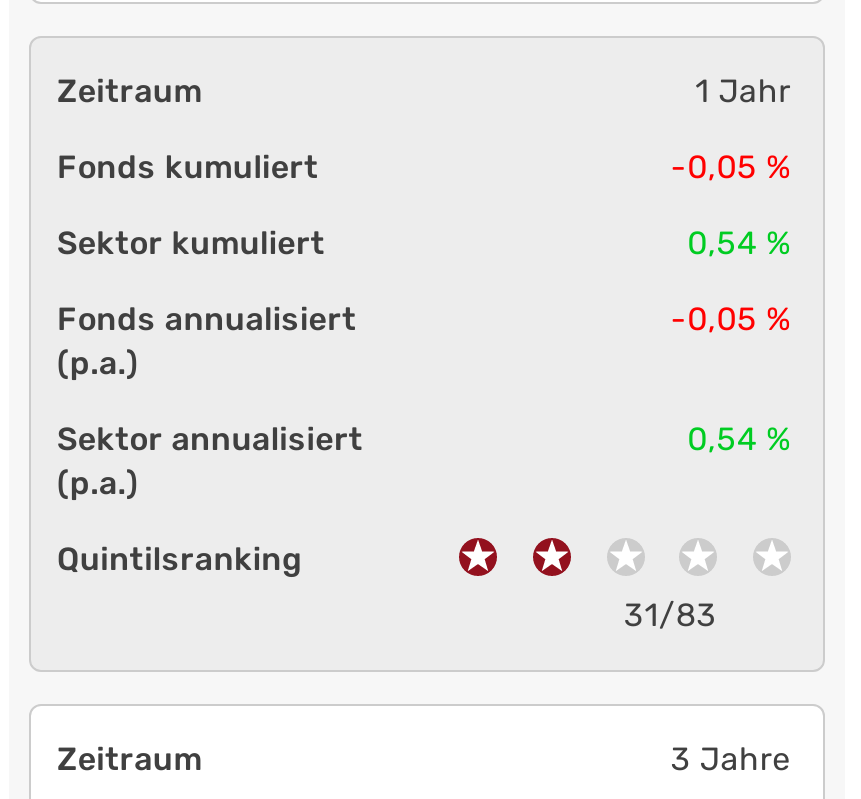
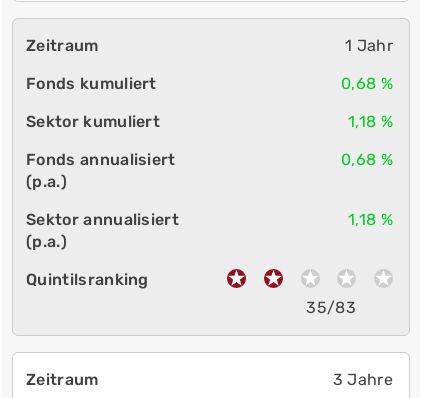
- -0,05 %
+ 0,68 %

- 0,54 %
+ 1,18 %

- -0,05 %
+ 0,68 %

- 0,54 %
+ 1,18 %

- 31/83
+ 35/83
